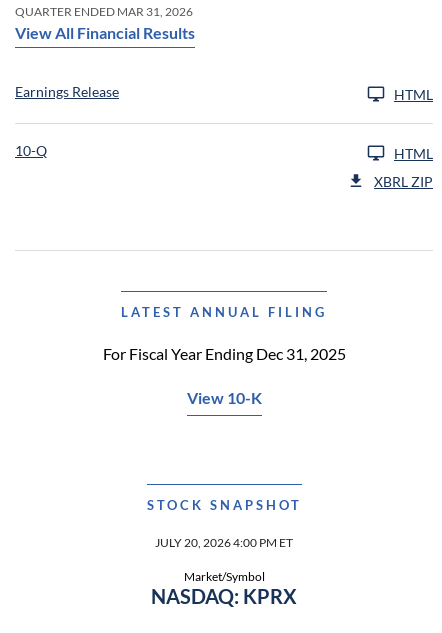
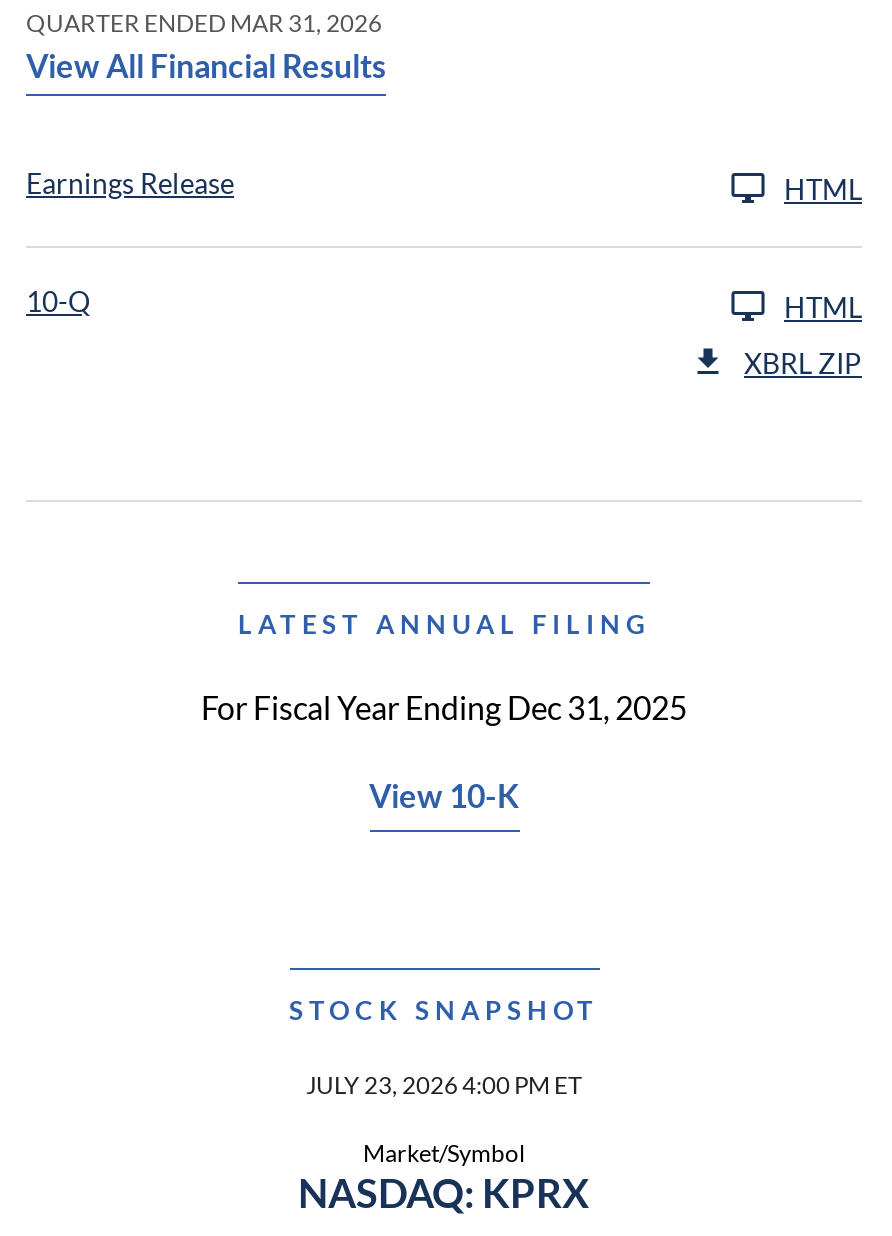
- JULY 20, 2026 4:00 PM ET
+ JULY 23, 2026 4:00 PM ET
